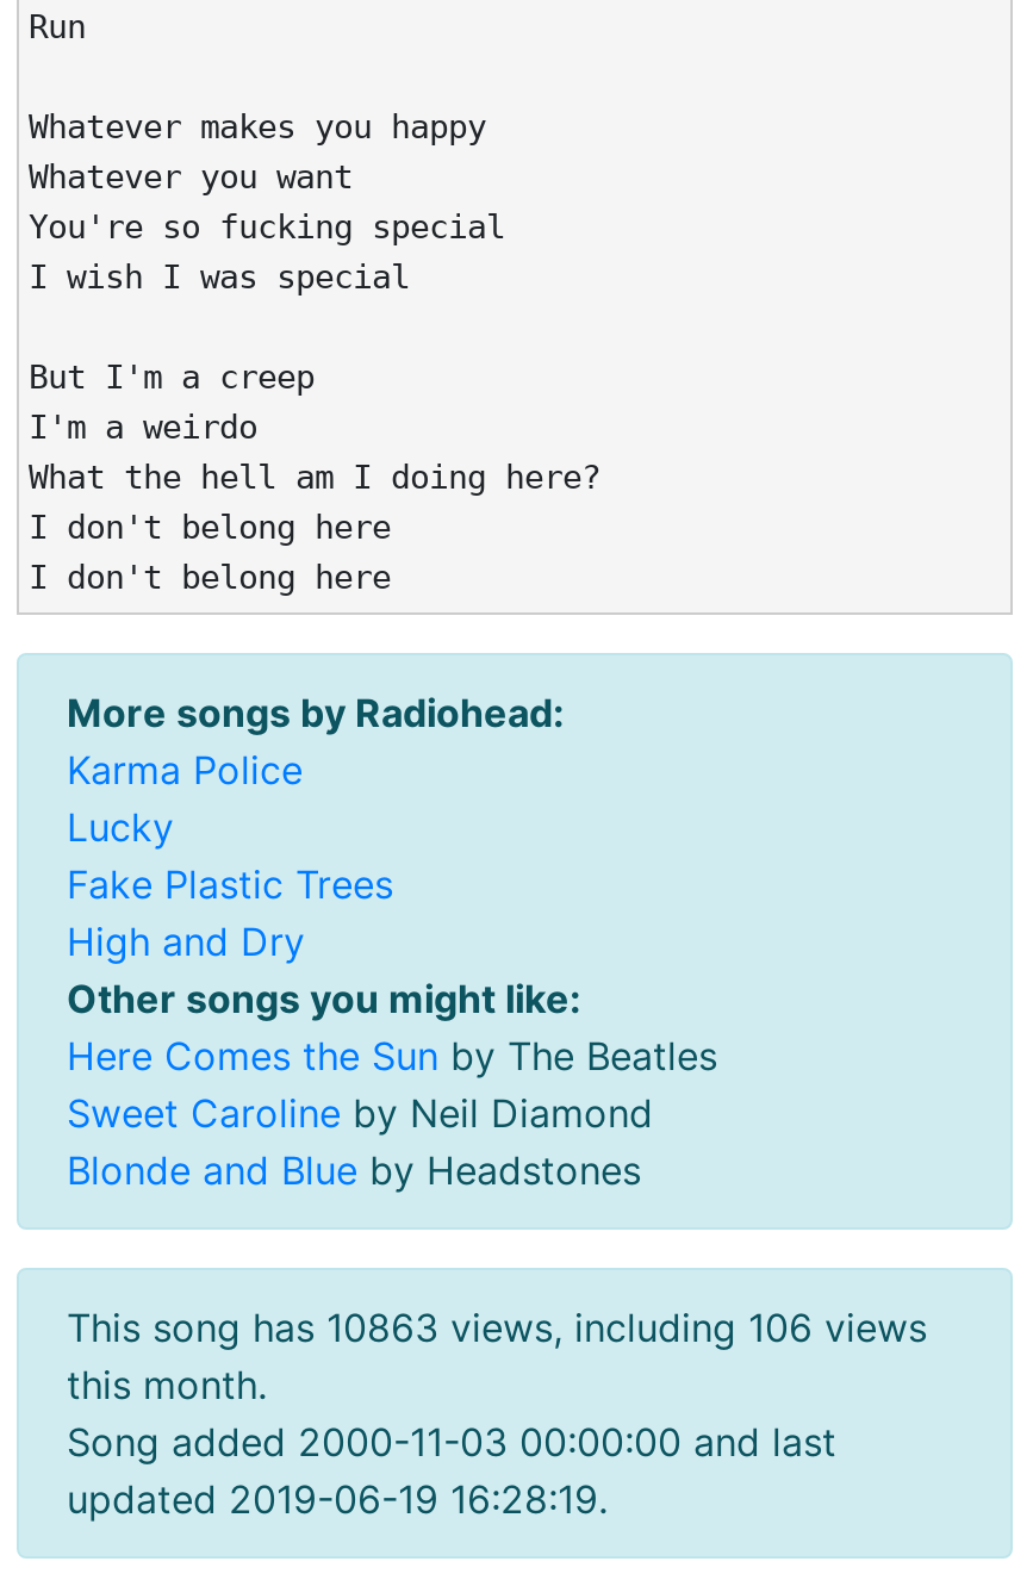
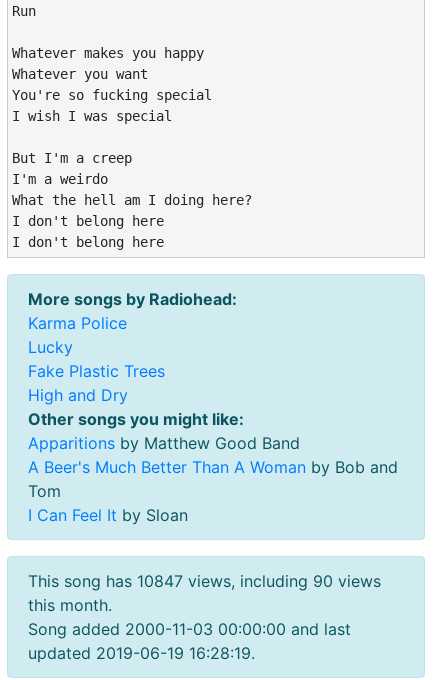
- Here Comes the Sun by The Beatles
- Sweet Caroline by Neil Diamond
- Blonde and Blue by Headstones
+ Apparitions by Matthew Good Band
+ A Beer's Much Better Than A Woman by Bob and
+ Tom
+ I Can Feel It by Sloan

- This song has 10863 views, including 106 views
+ This song has 10847 views, including 90 views
